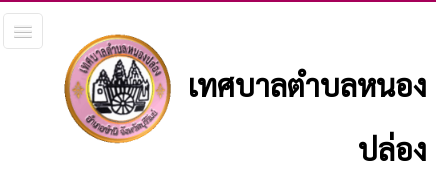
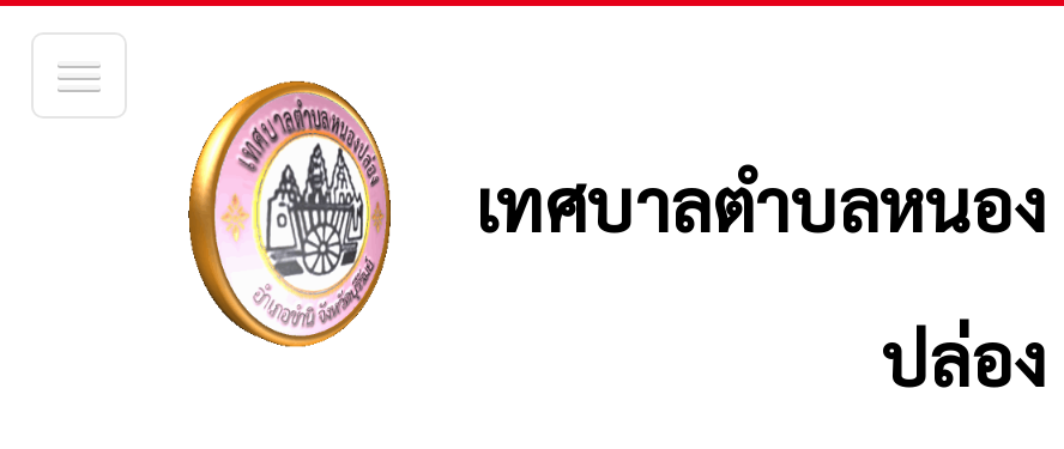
- [image]
+ [image]
